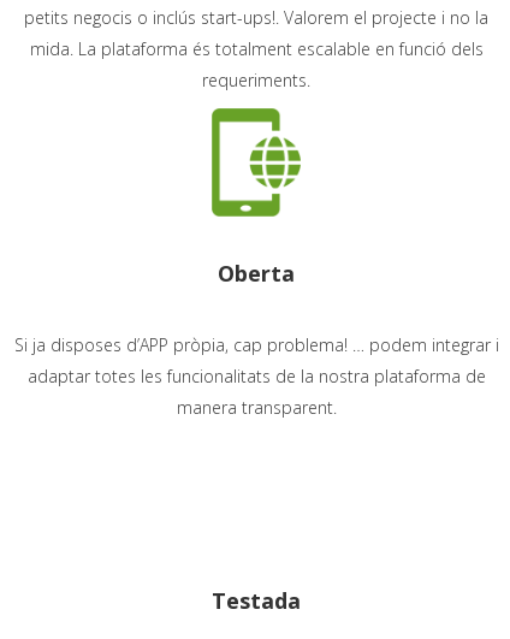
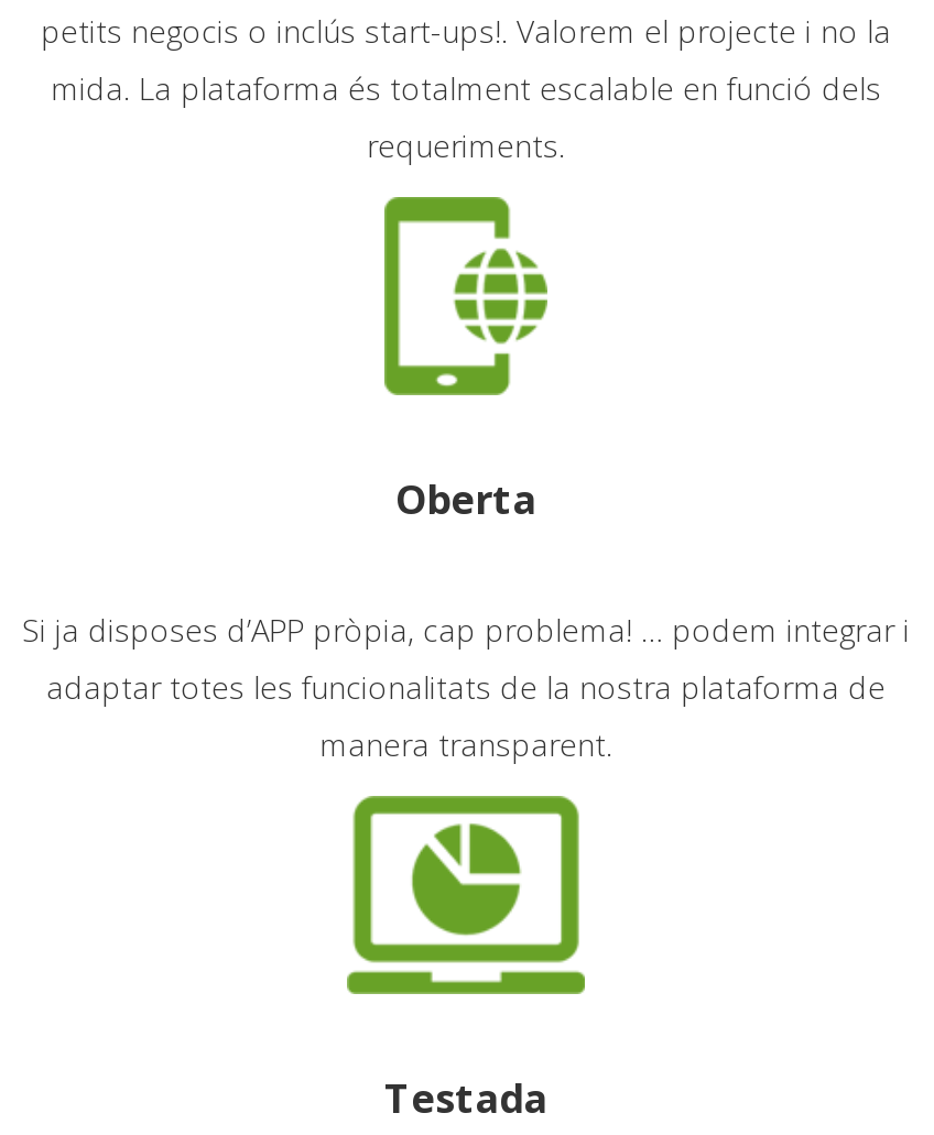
+ [image]
